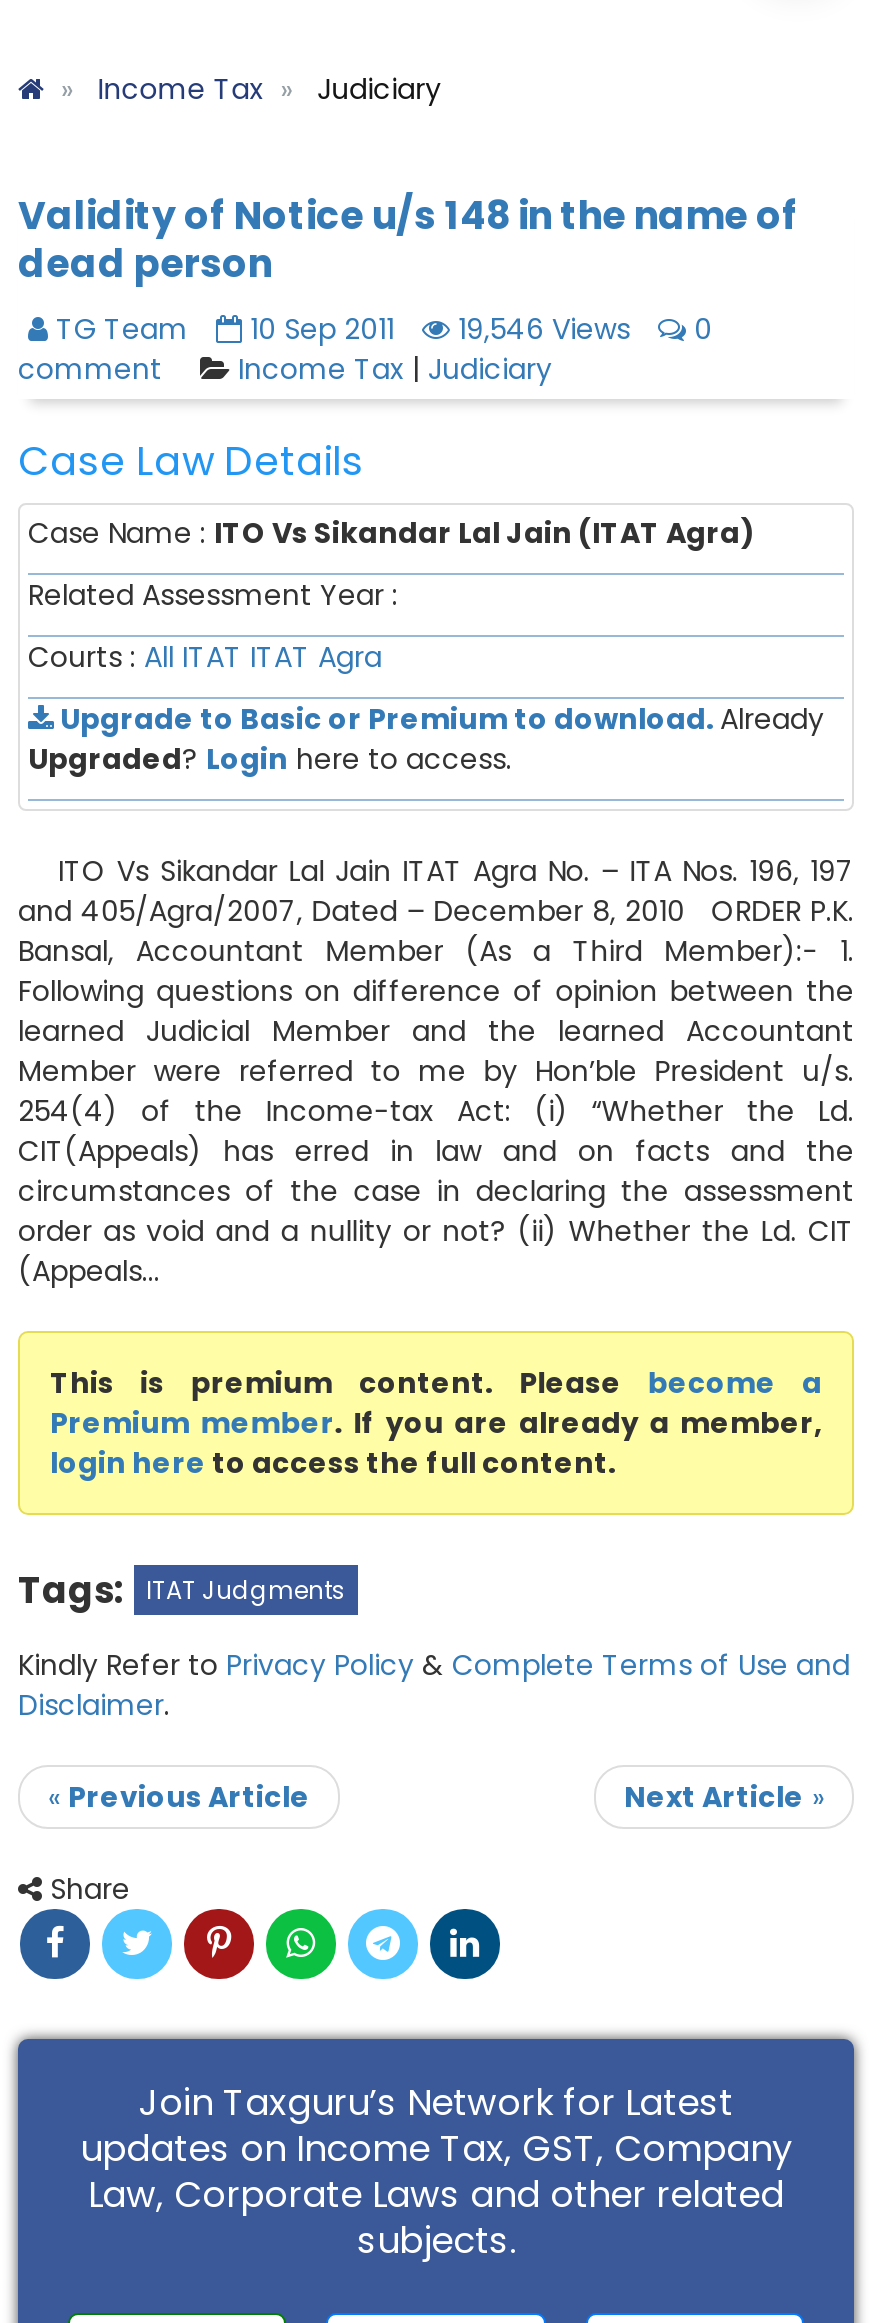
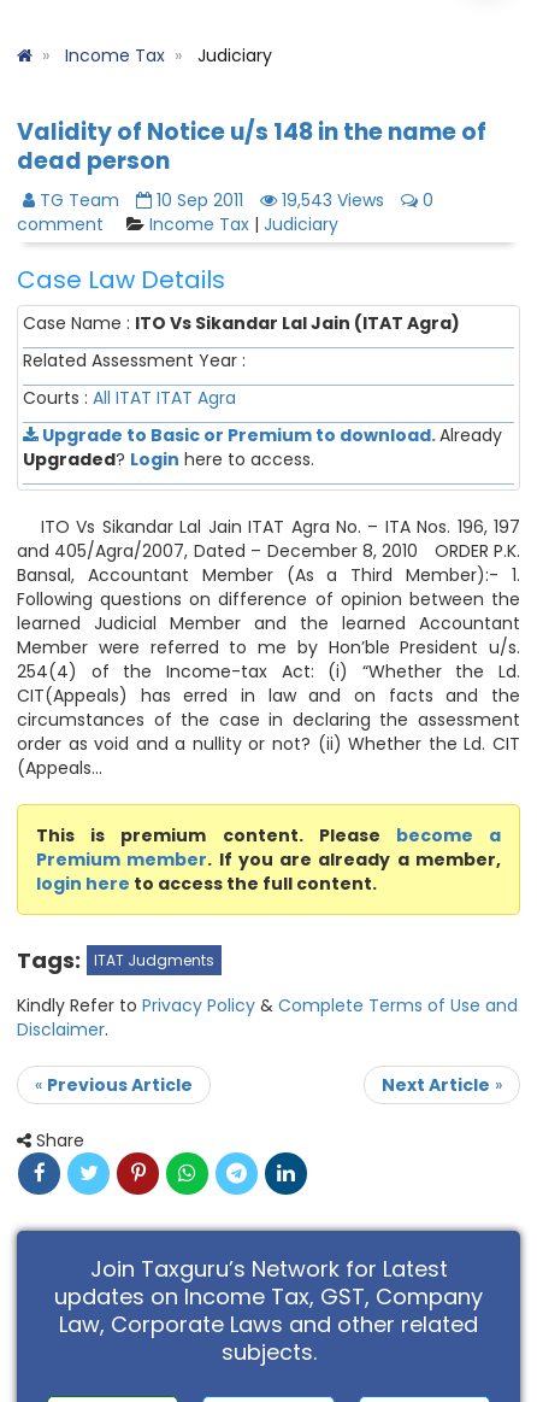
- TG Team 10 Sep 2011 19,546 Views 0
+ TG Team 10 Sep 2011 19,543 Views 0
